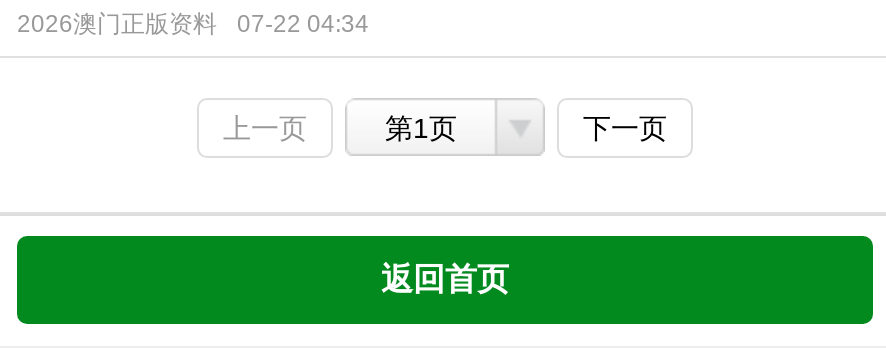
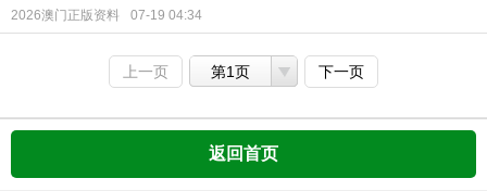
- 2026澳门正版资料 07-22 04:34
+ 2026澳门正版资料 07-19 04:34
